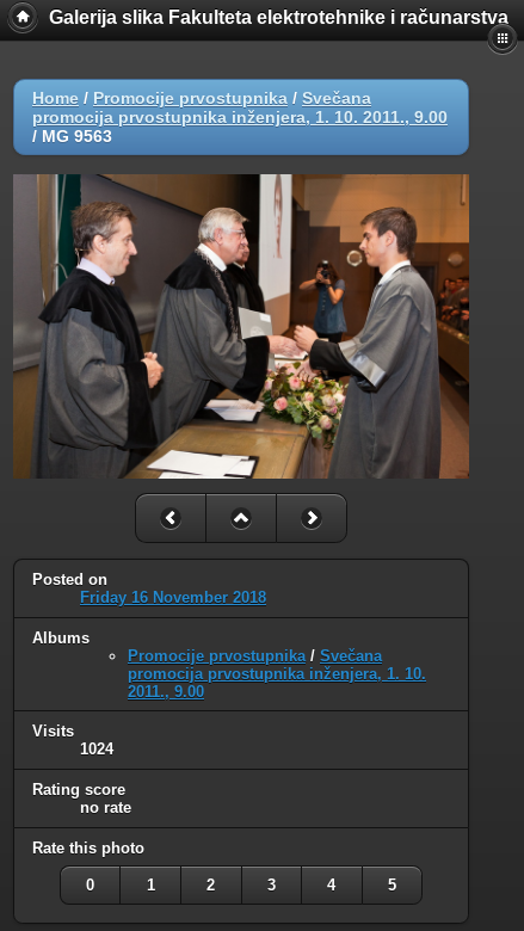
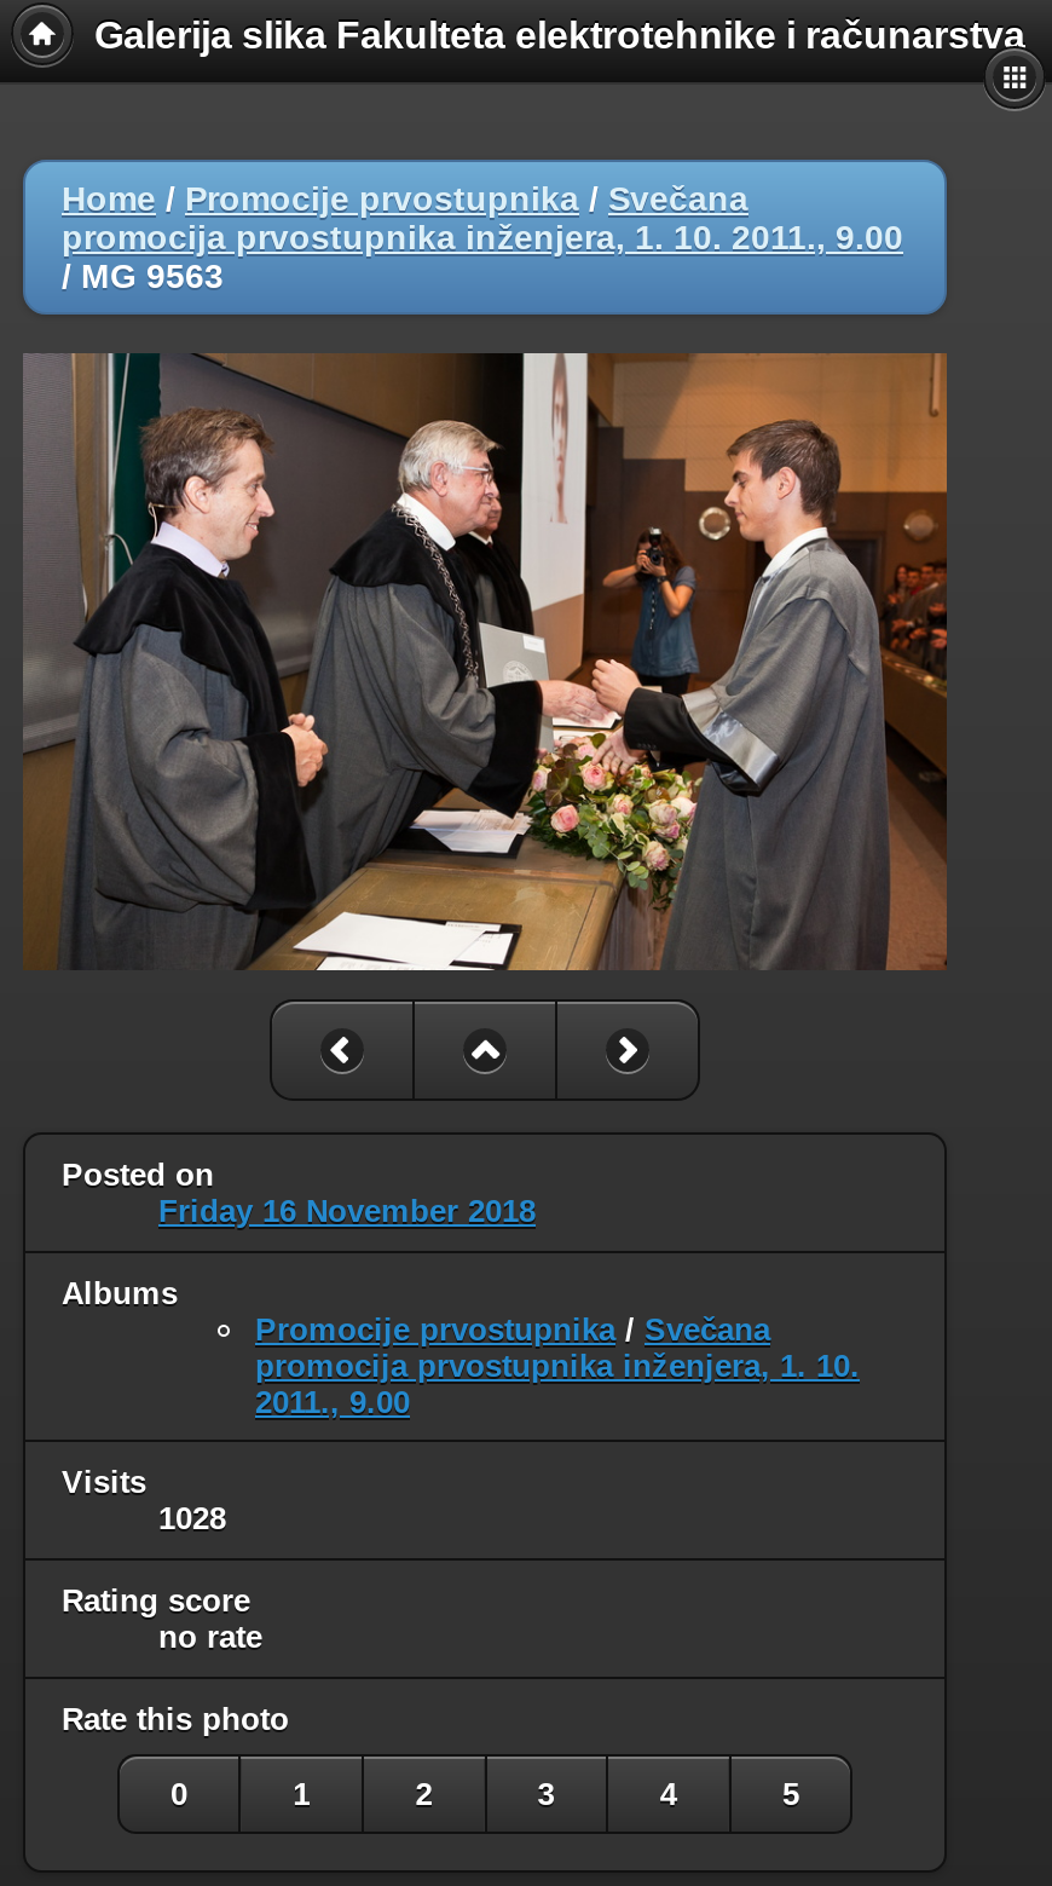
- 1024
+ 1028
